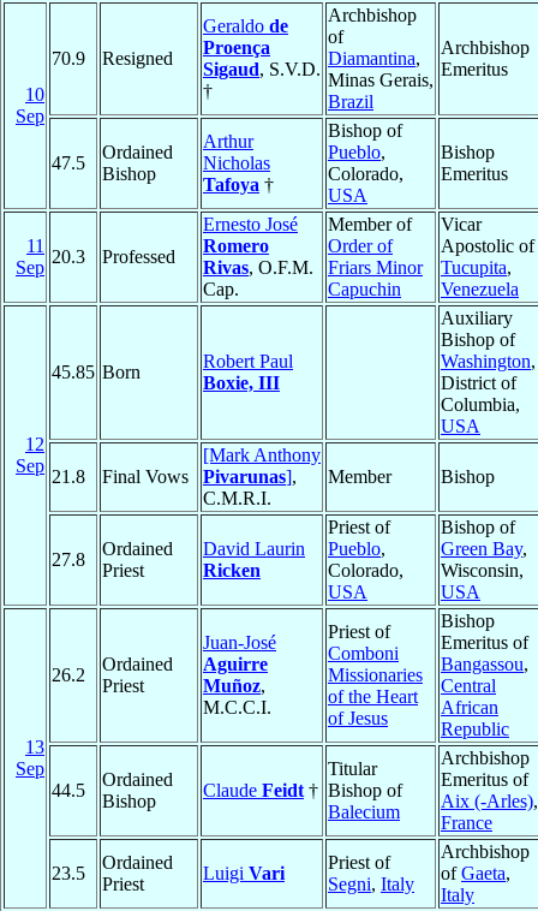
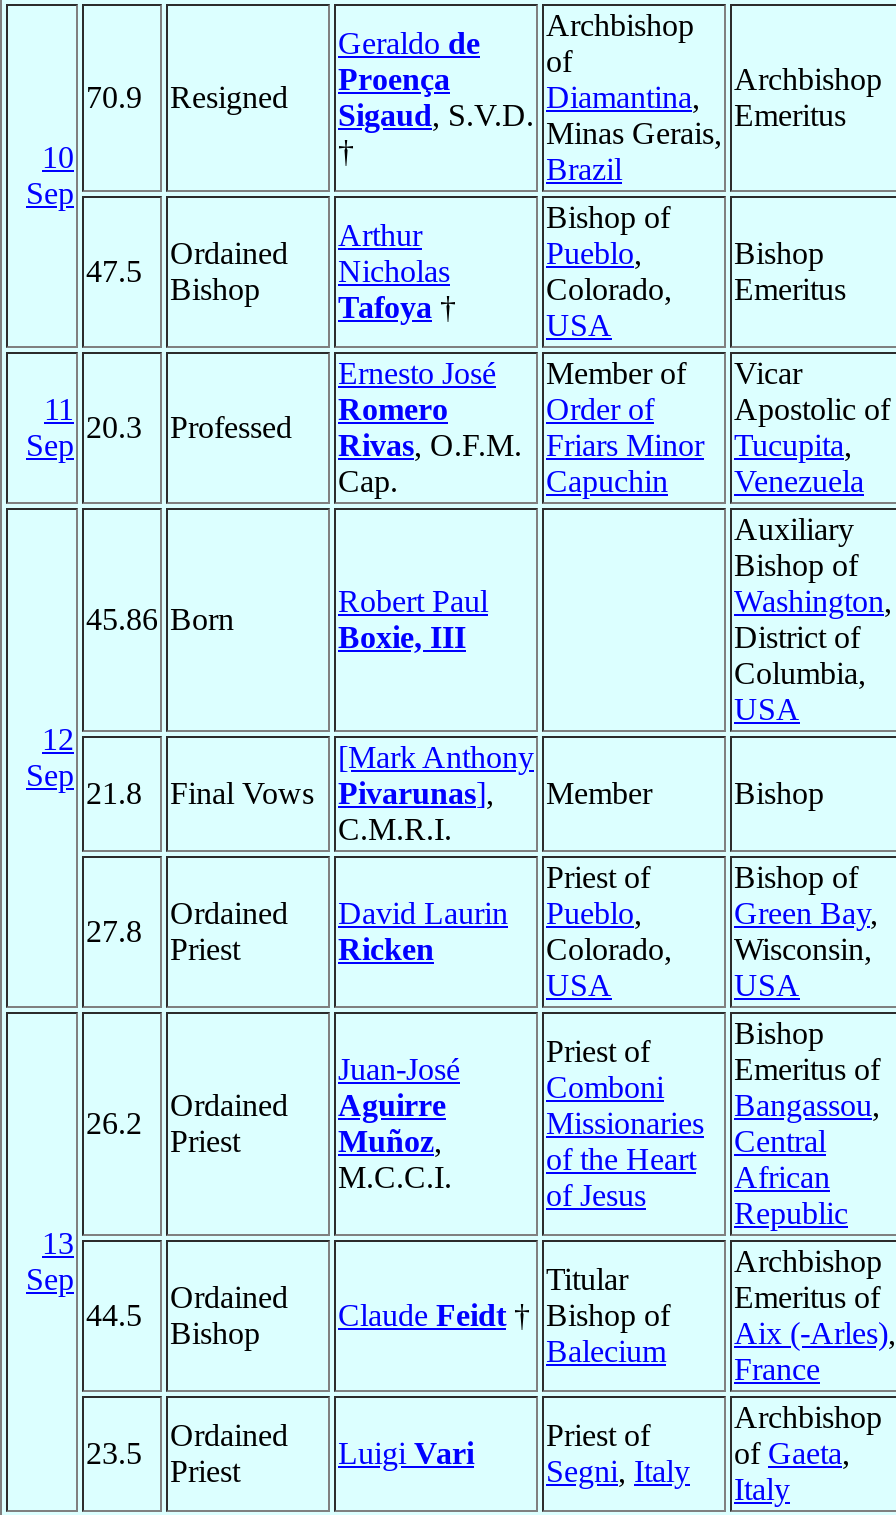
- 45.85 Born
+ 45.86 Born
